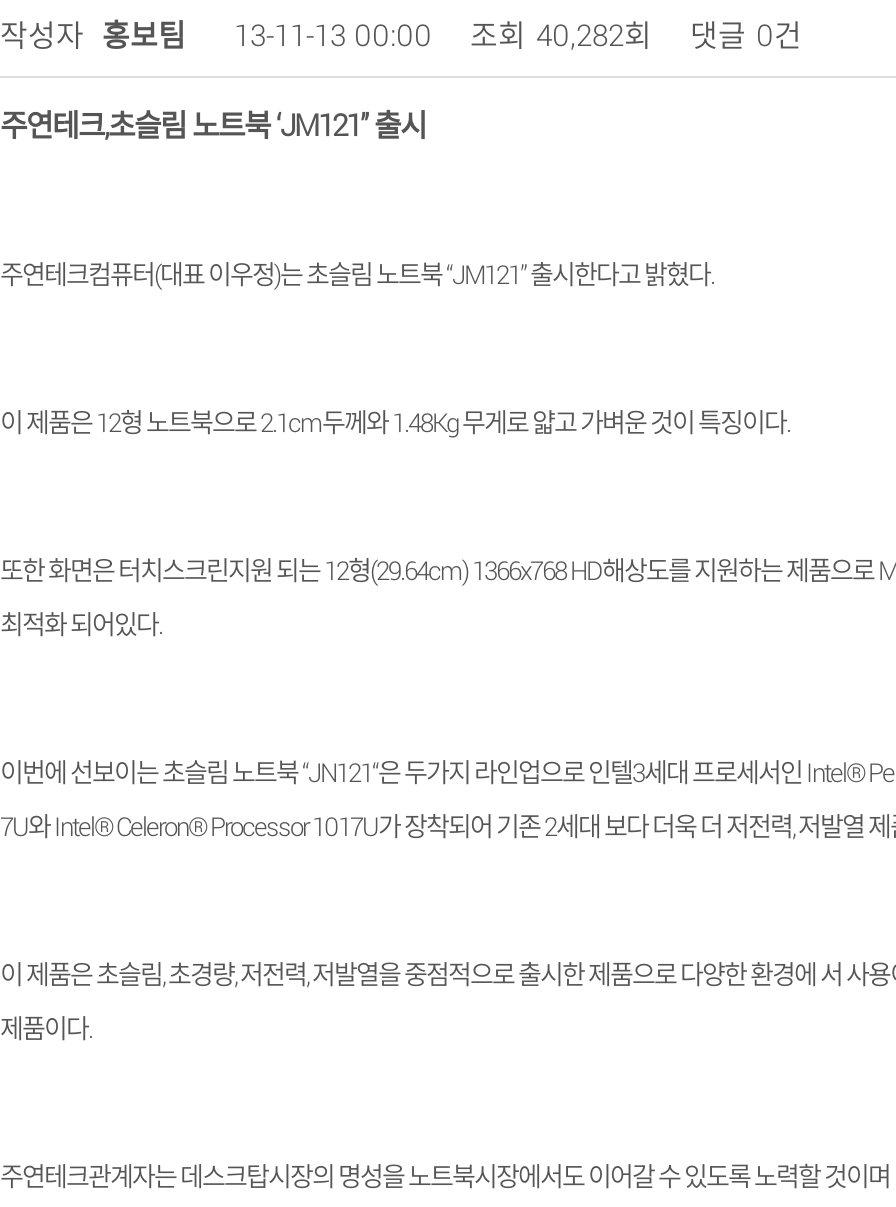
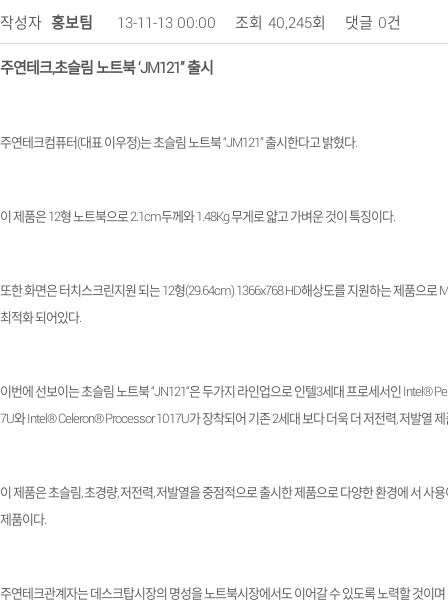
- 작성자 홍보팀 13-11-13 00:00 조회 40,282회 댓글 0건
+ 작성자 홍보팀 13-11-13 00:00 조회 40,245회 댓글 0건
